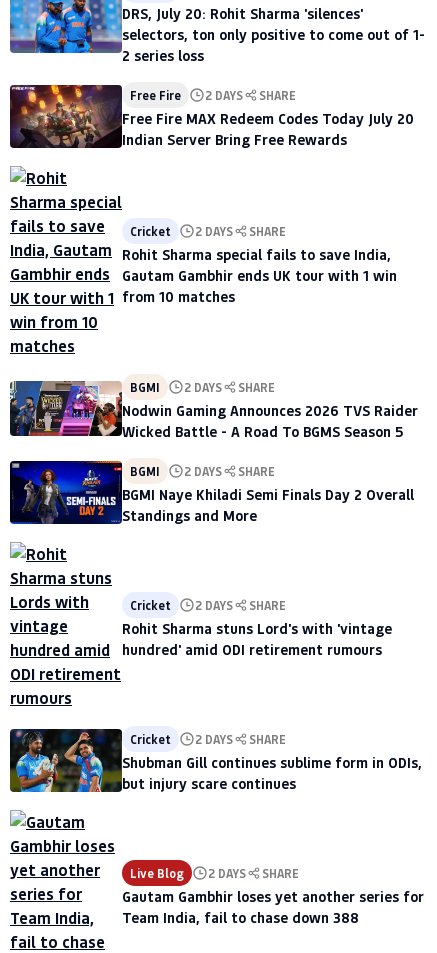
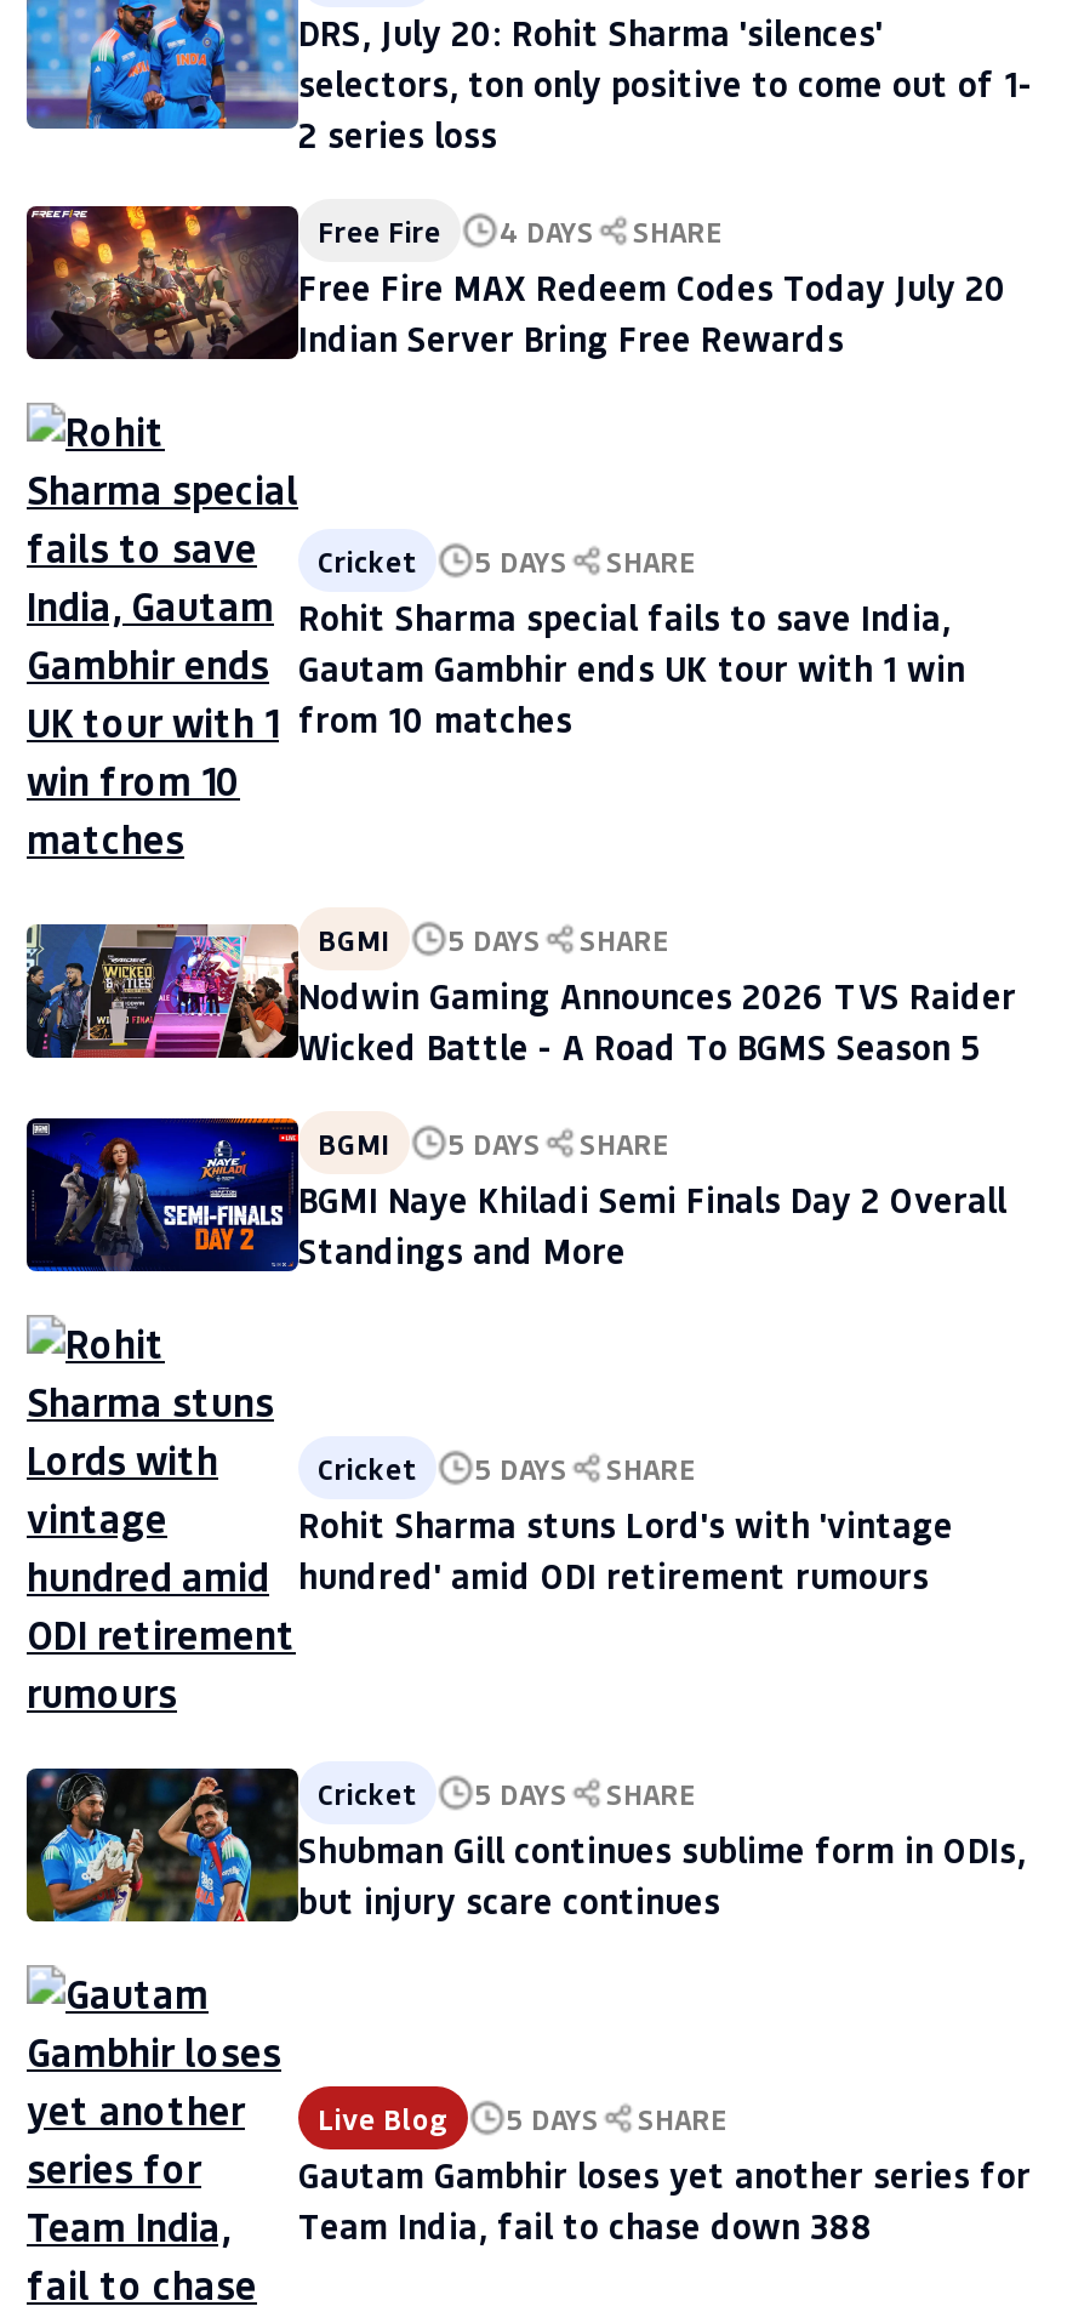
- Free Fire 2 DAYS SHARE
+ Free Fire 4 DAYS SHARE

- Cricket 2 DAYS SHARE
+ Cricket 5 DAYS SHARE

- BGMI 2 DAYS SHARE
+ BGMI 5 DAYS SHARE

- BGMI 2 DAYS SHARE
+ BGMI 5 DAYS SHARE

- Cricket 2 DAYS SHARE
+ Cricket 5 DAYS SHARE

- Cricket 2 DAYS SHARE
+ Cricket 5 DAYS SHARE

- Live Blog 2 DAYS SHARE
+ Live Blog 5 DAYS SHARE
